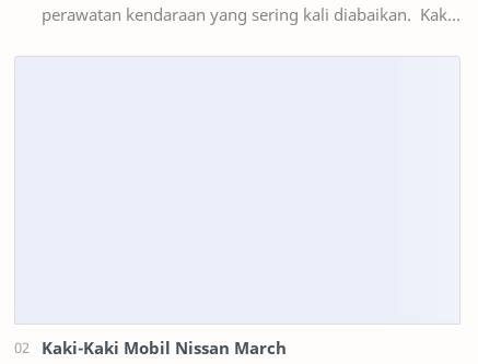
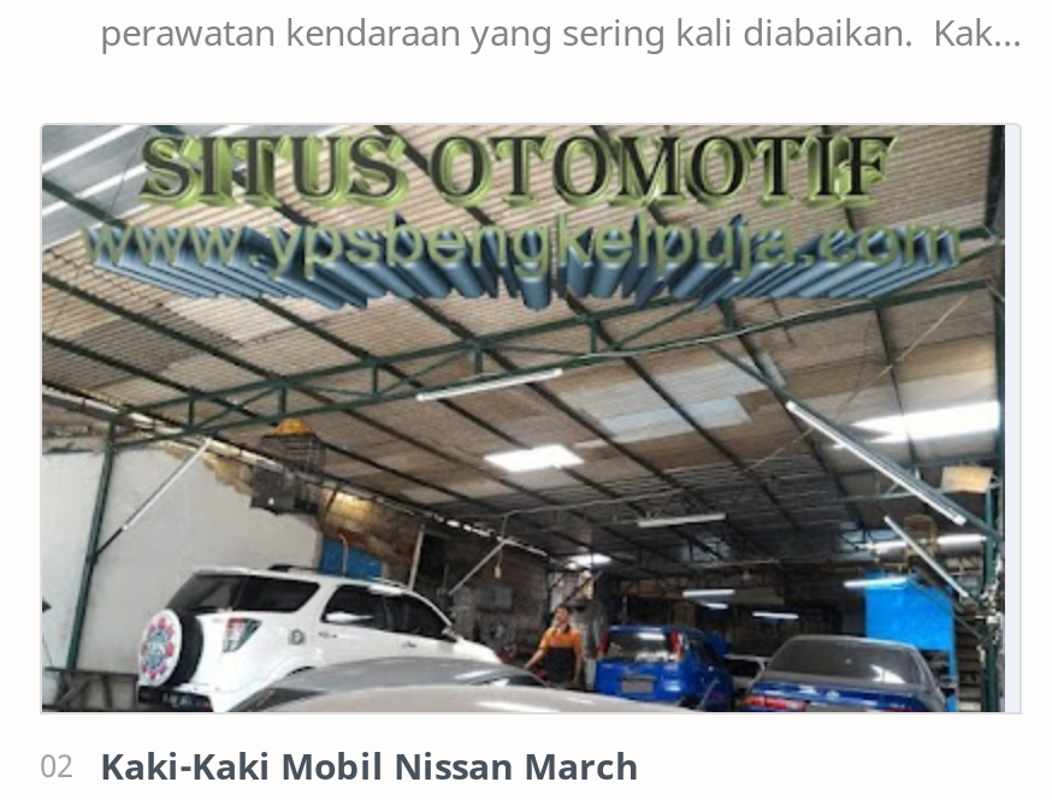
+ [image]
